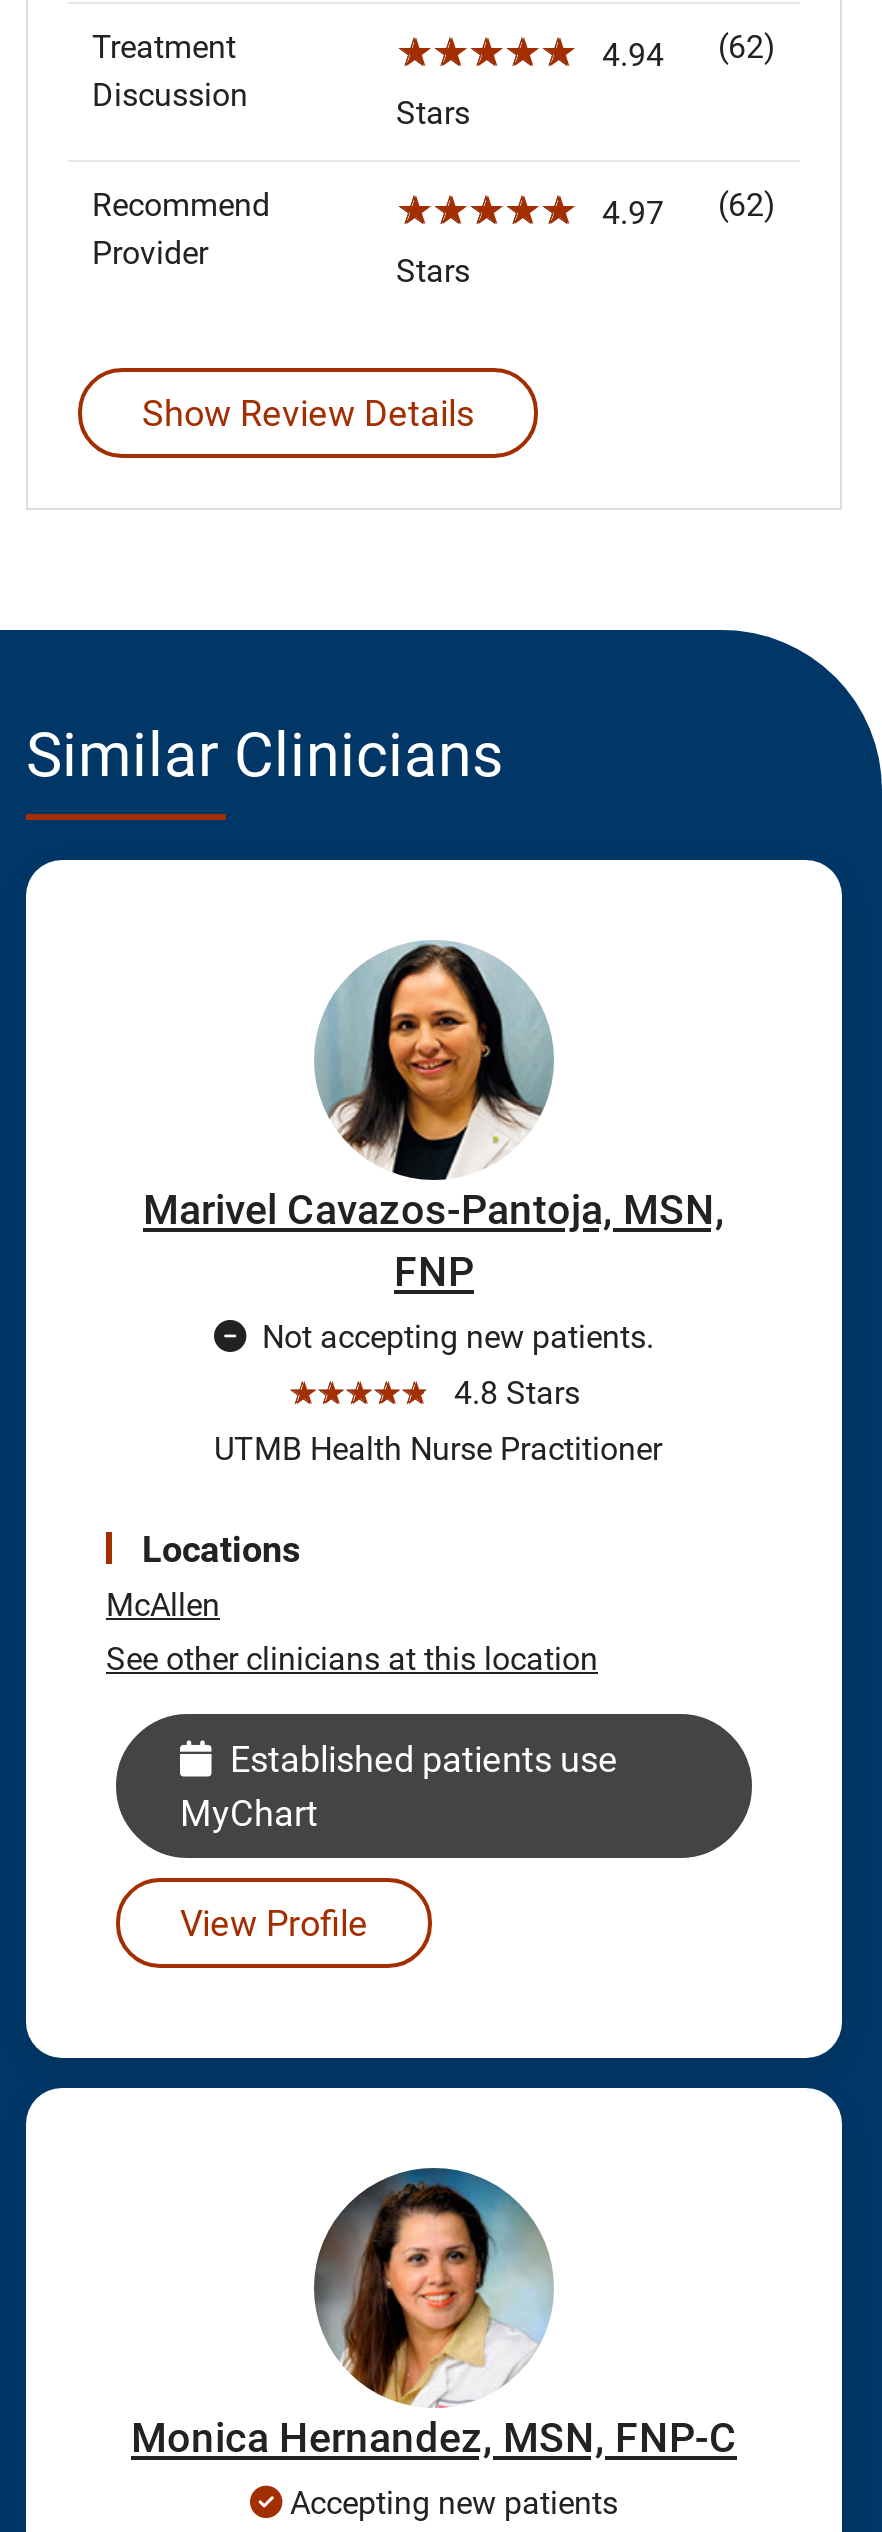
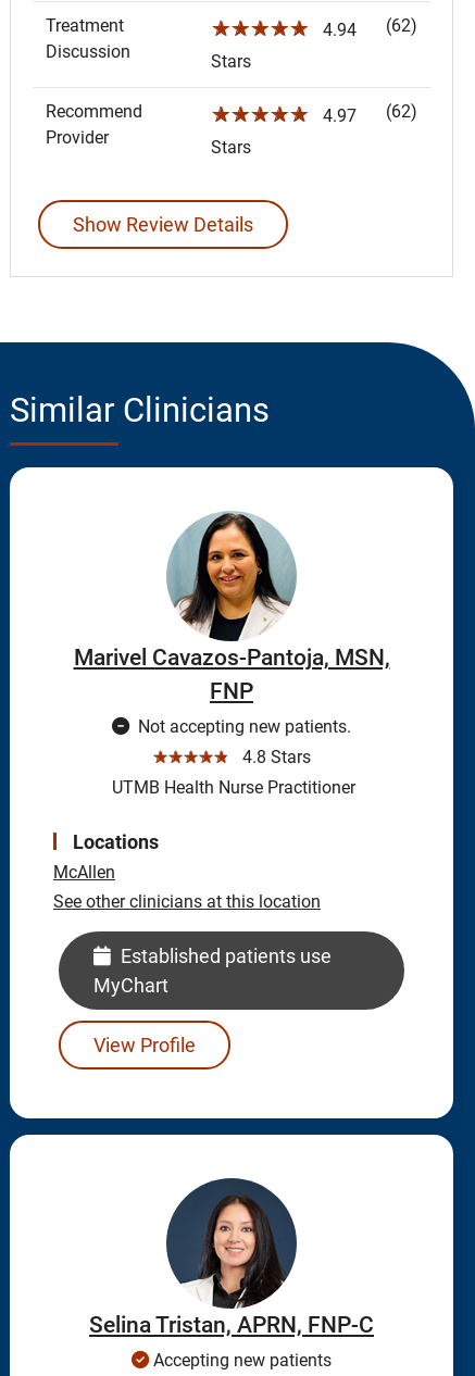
- [image]
- Monica Hernandez, MSN, FNP-C
+ [image]
+ Selina Tristan, APRN, FNP-C
